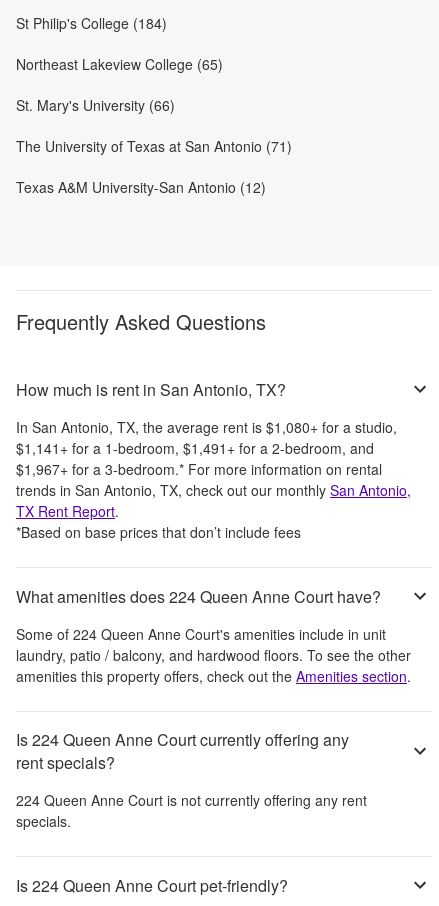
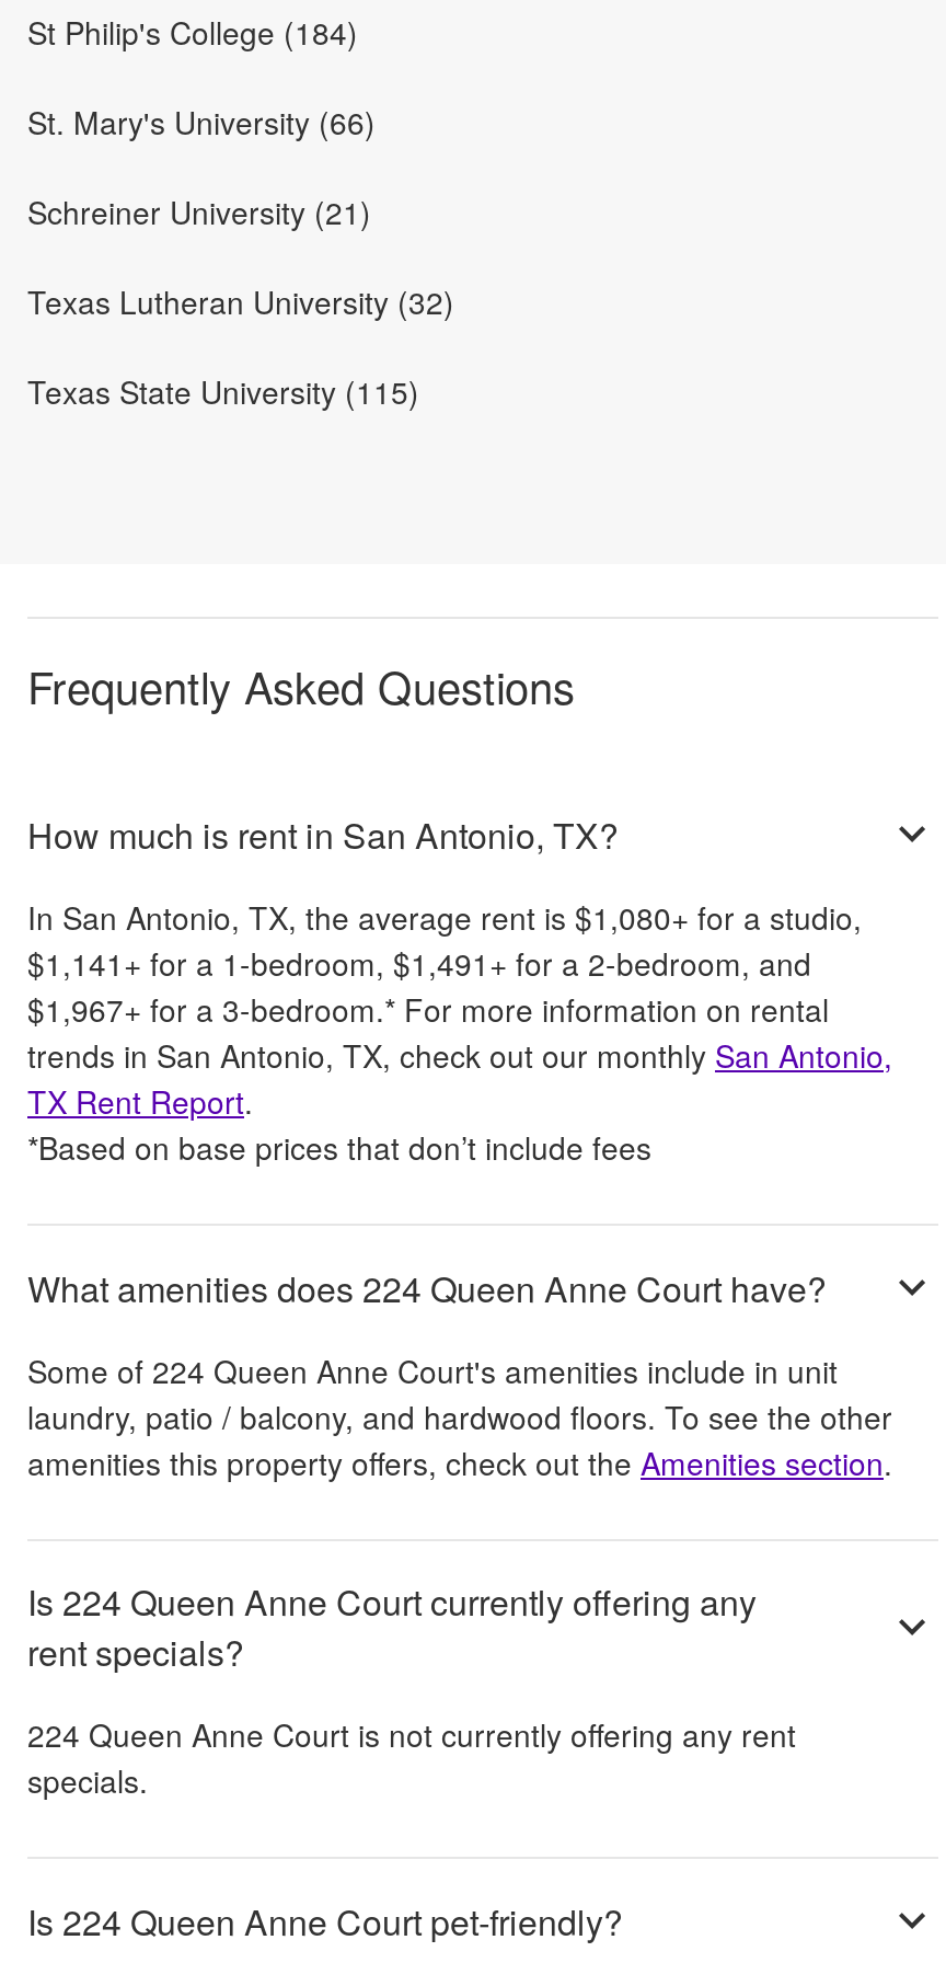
- Northeast Lakeview College (65)

moved up: St. Mary's University (66)

- The University of Texas at San Antonio (71)
- Texas A&M University-San Antonio (12)
+ Schreiner University (21)
+ Texas Lutheran University (32)
+ Texas State University (115)
